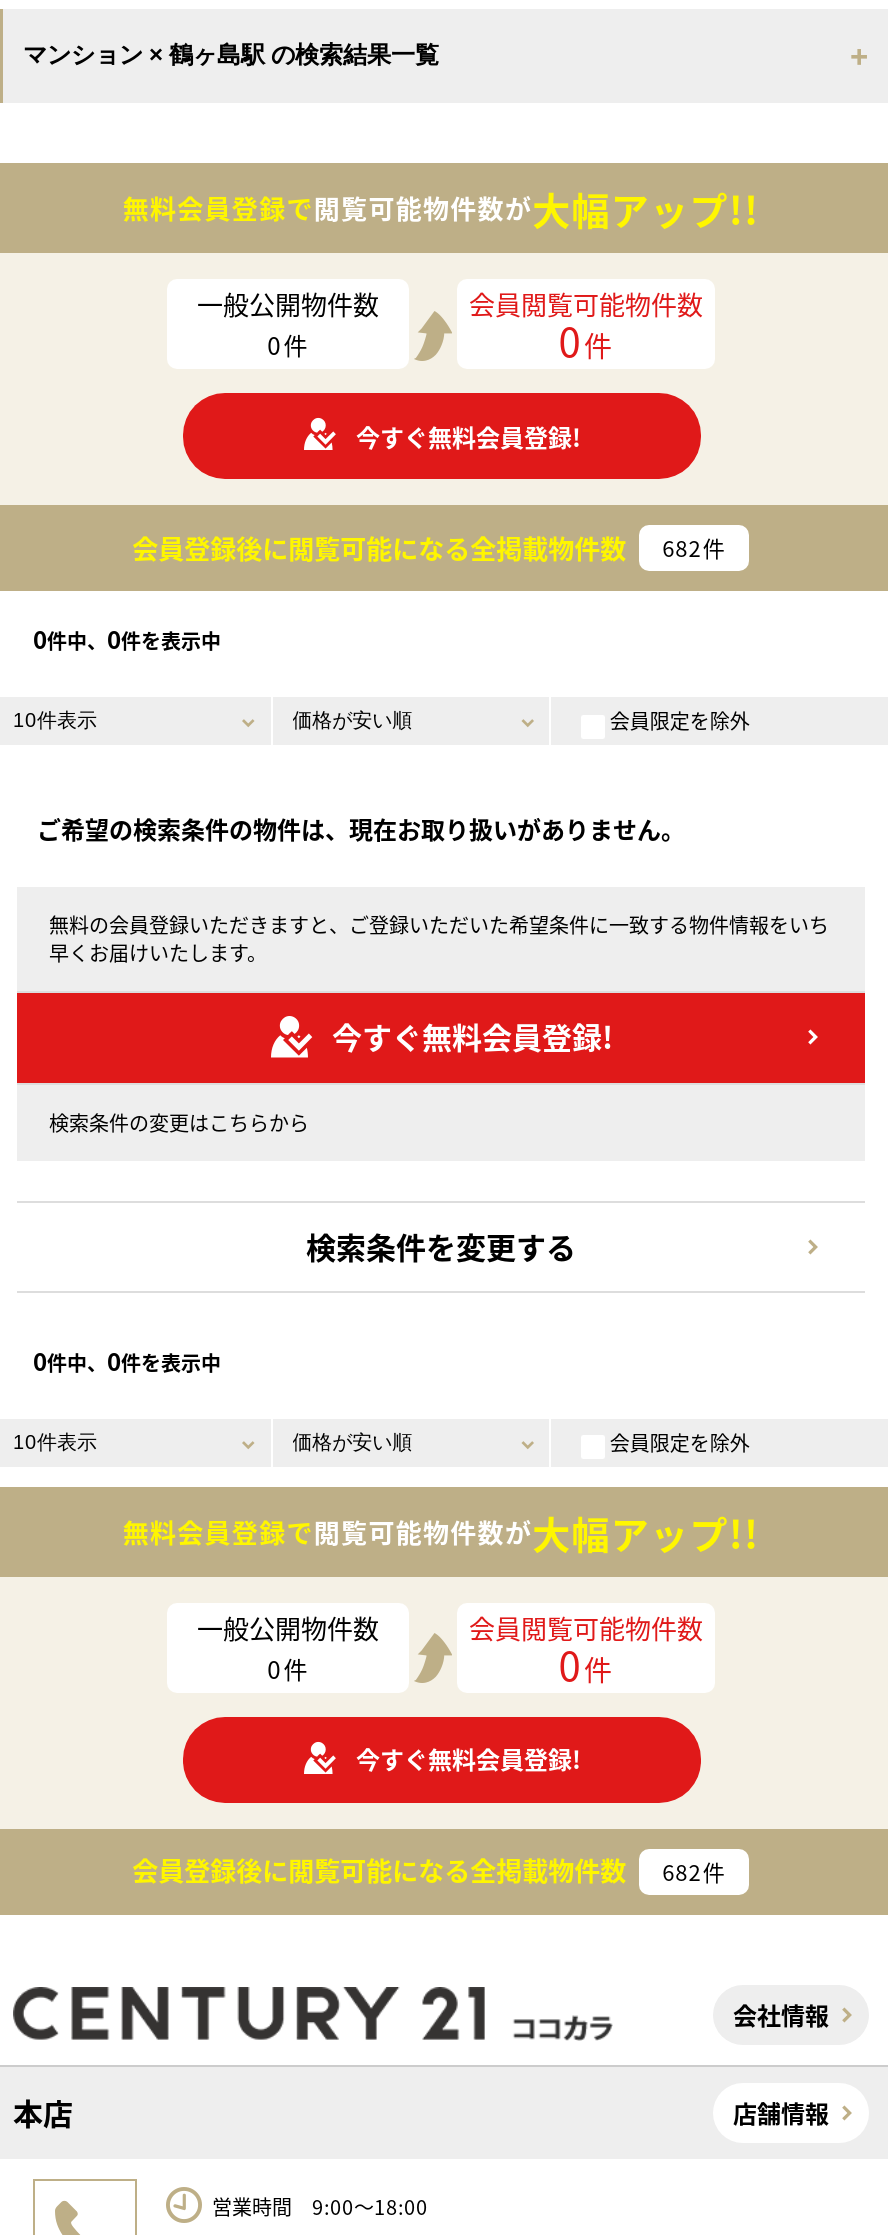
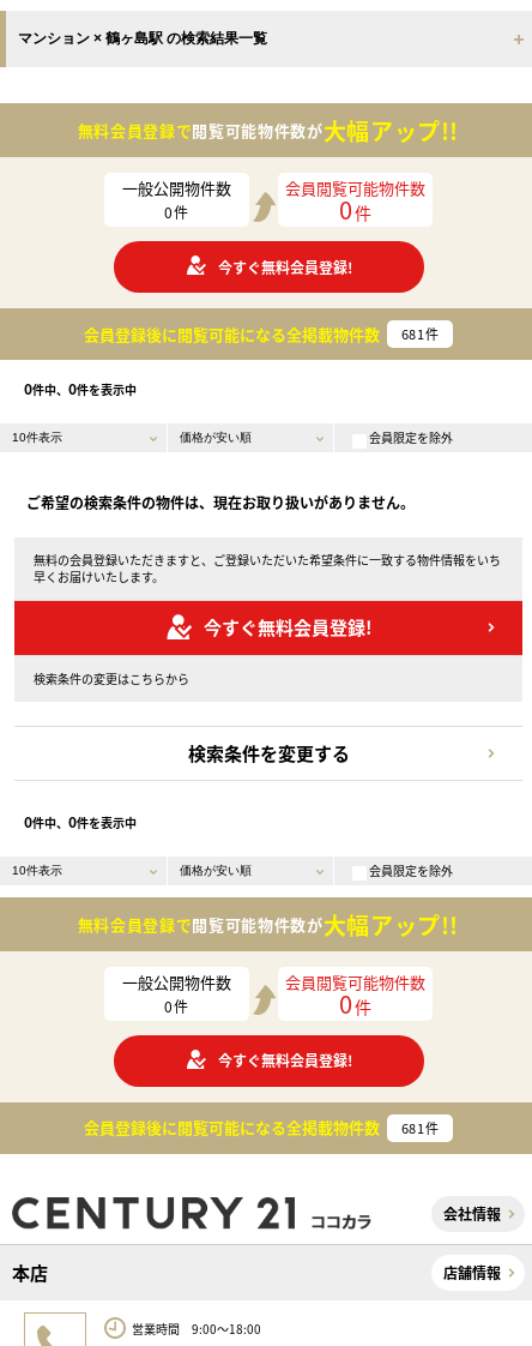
- 会員登録後に閲覧可能になる全掲載物件数 682件
+ 会員登録後に閲覧可能になる全掲載物件数 681件

- 会員登録後に閲覧可能になる全掲載物件数 682件
+ 会員登録後に閲覧可能になる全掲載物件数 681件
